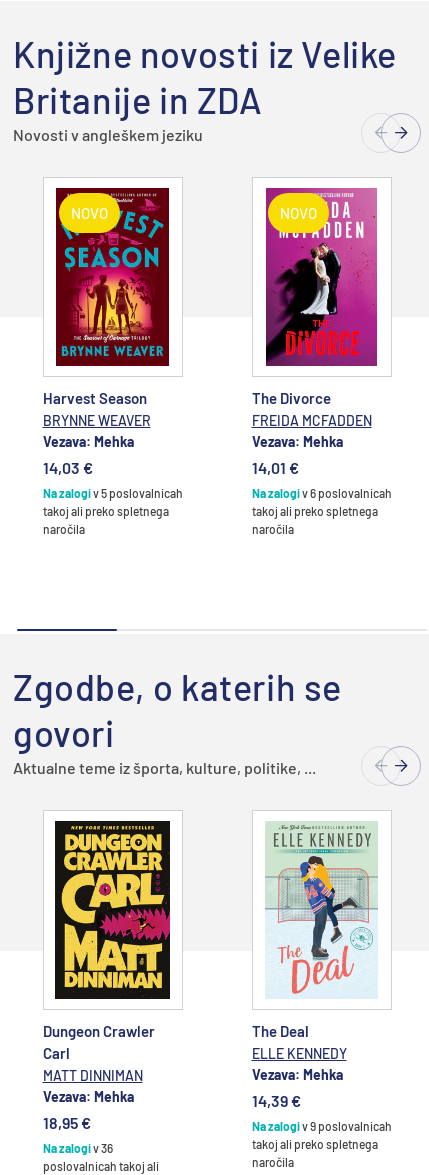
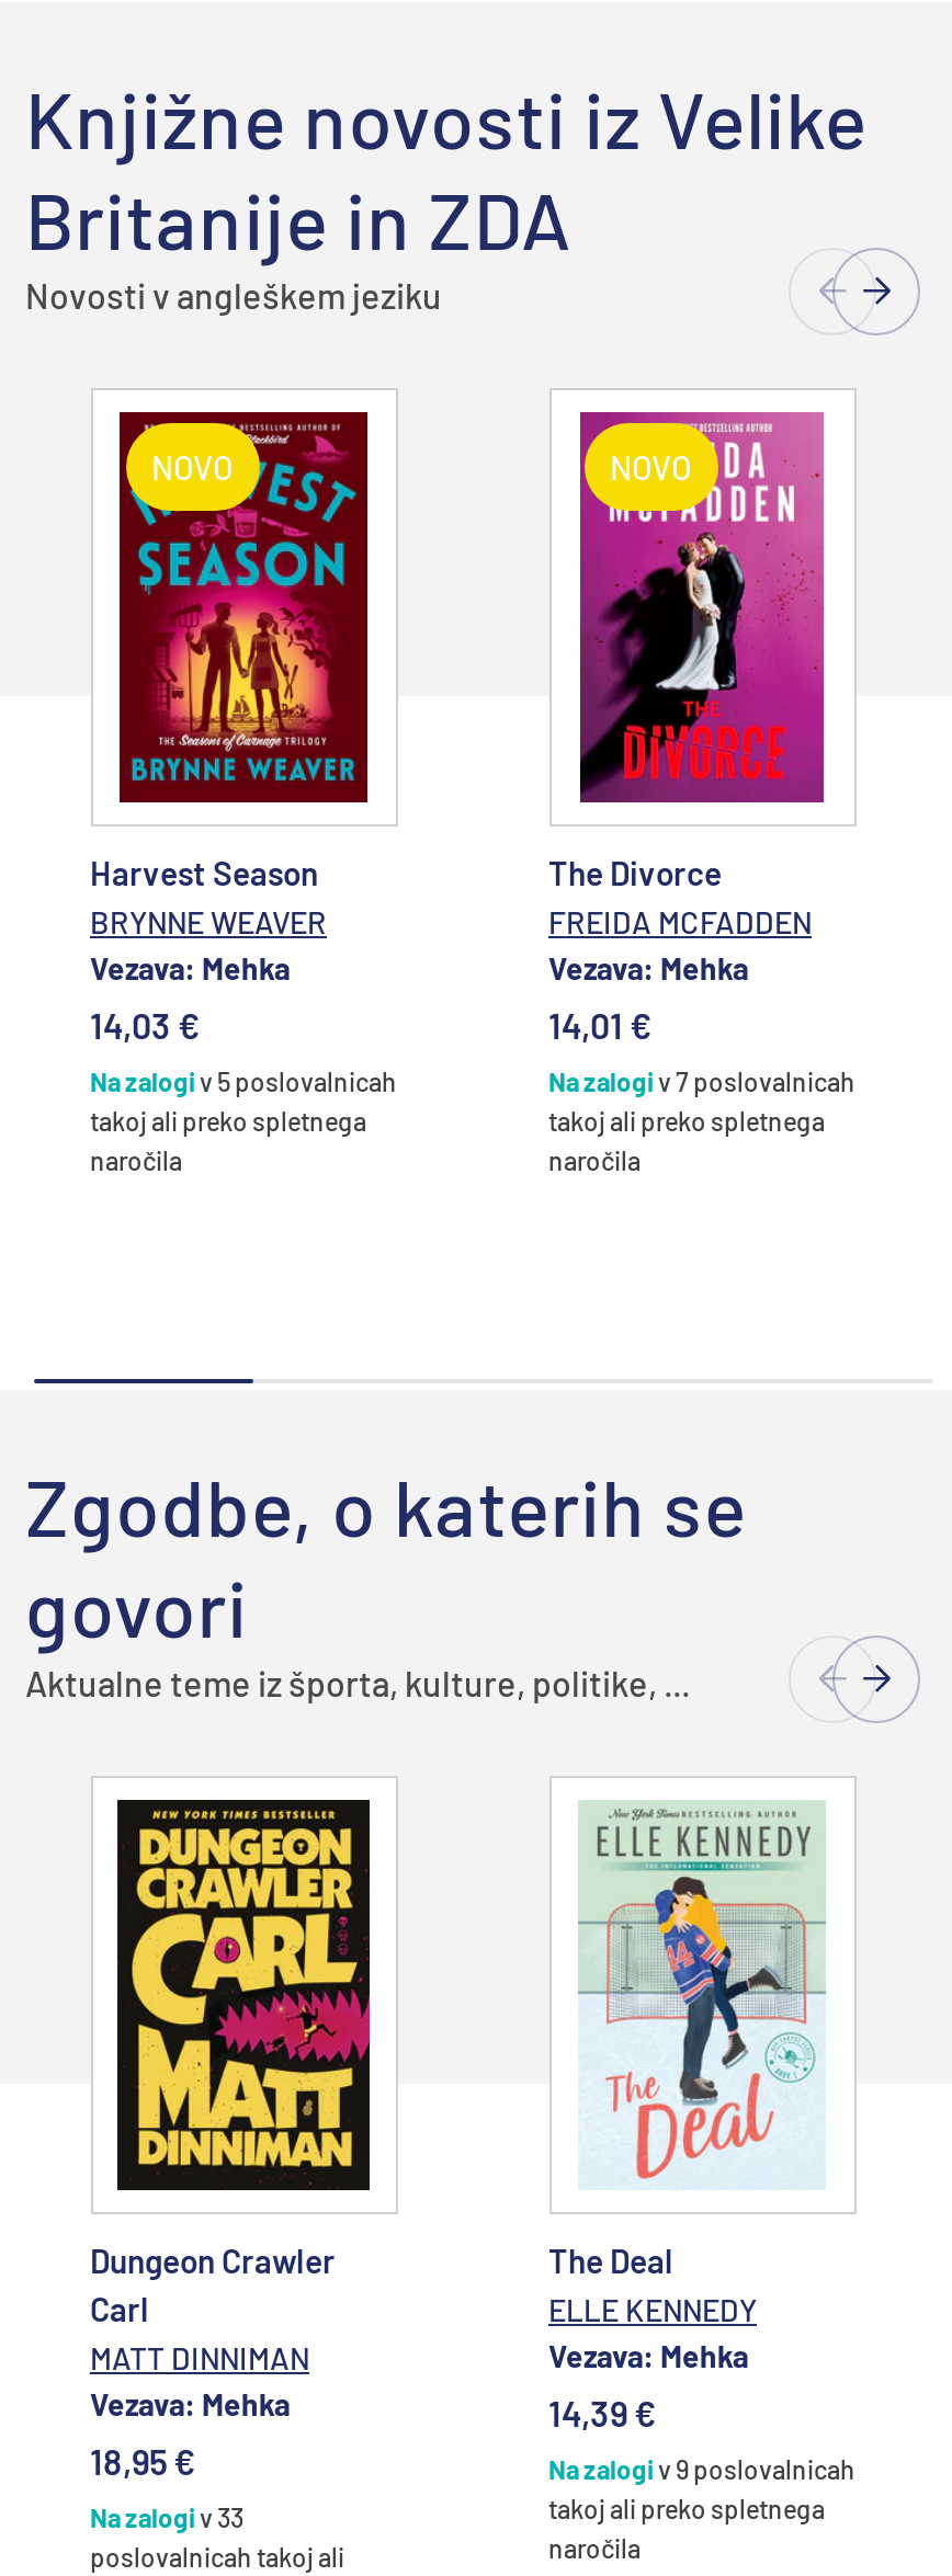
- Na zalogi v 6 poslovalnicah
+ Na zalogi v 7 poslovalnicah

- Na zalogi v 36
+ Na zalogi v 33
